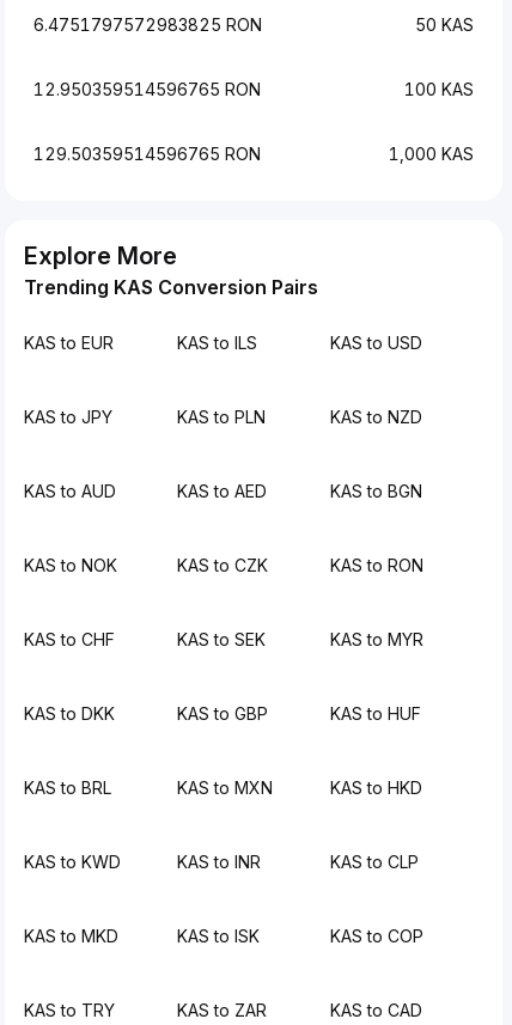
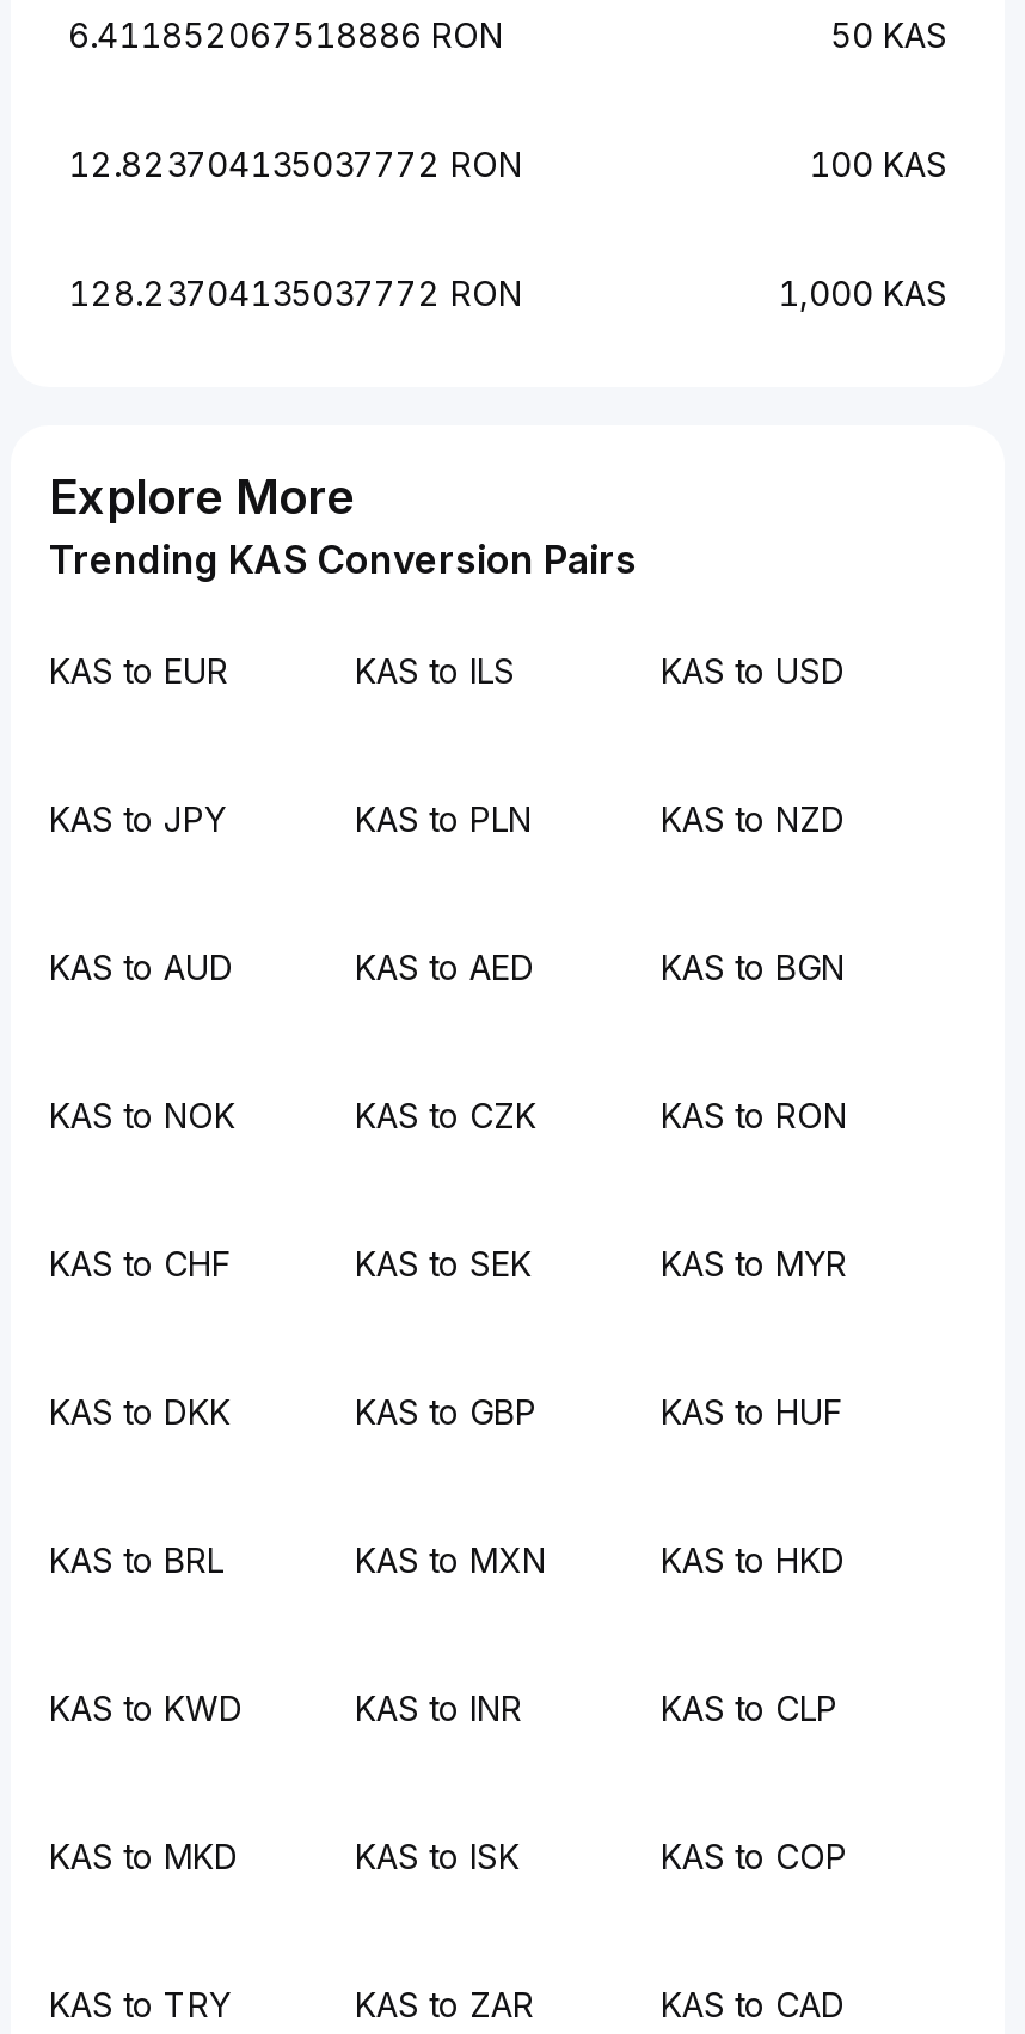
- 6.4751797572983825 RON
+ 6.411852067518886 RON

- 12.950359514596765 RON
+ 12.823704135037772 RON

- 129.50359514596765 RON
+ 128.23704135037772 RON
